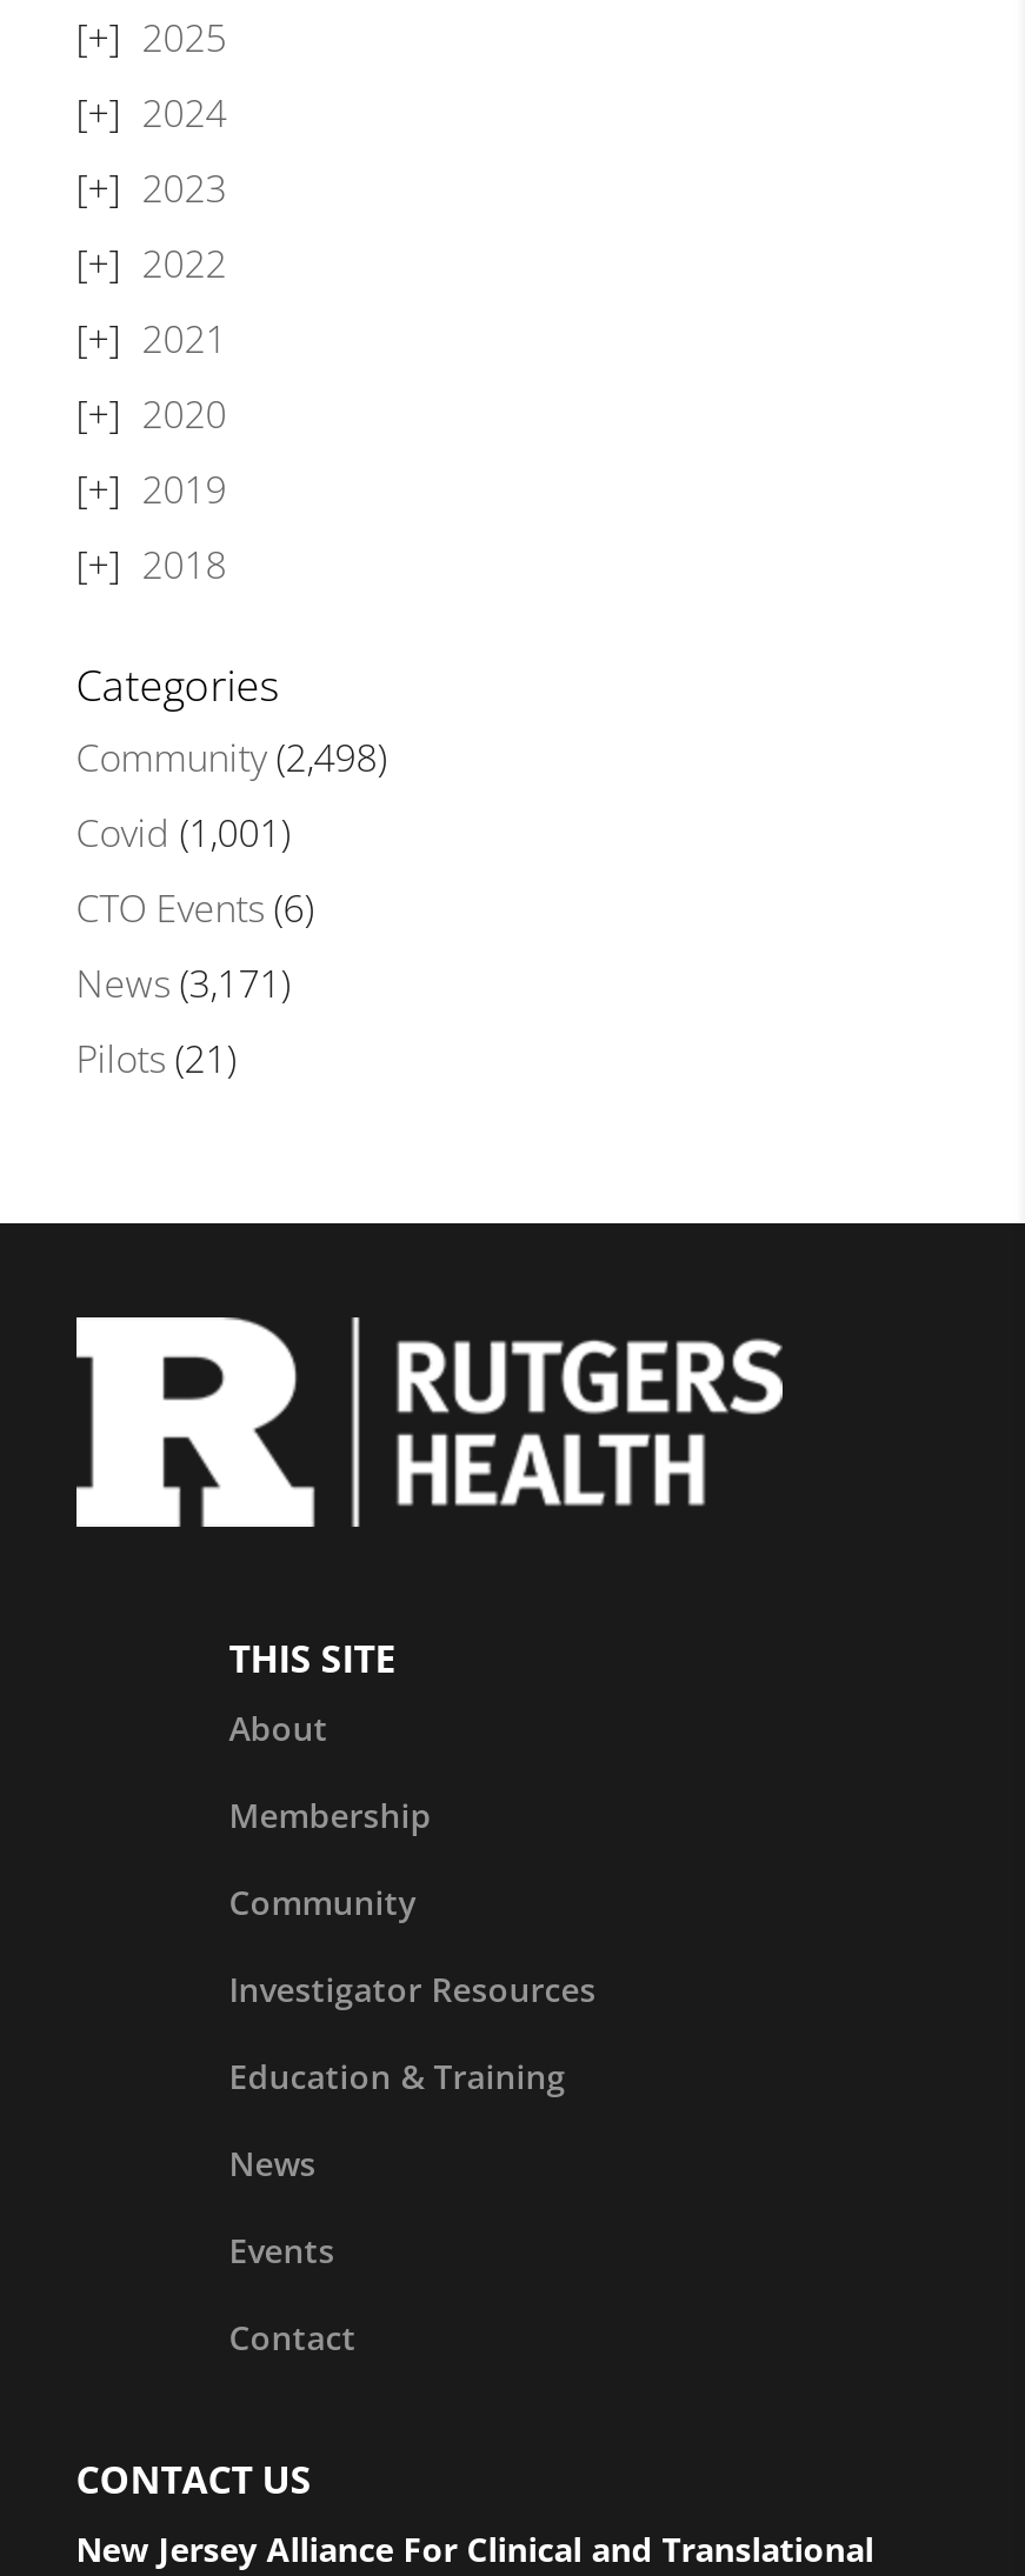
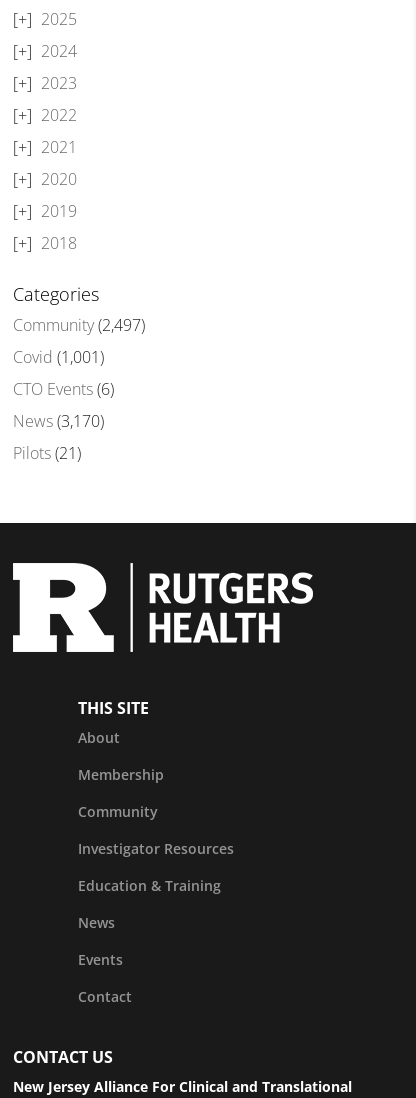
- Community (2,498)
+ Community (2,497)

- News (3,171)
+ News (3,170)
